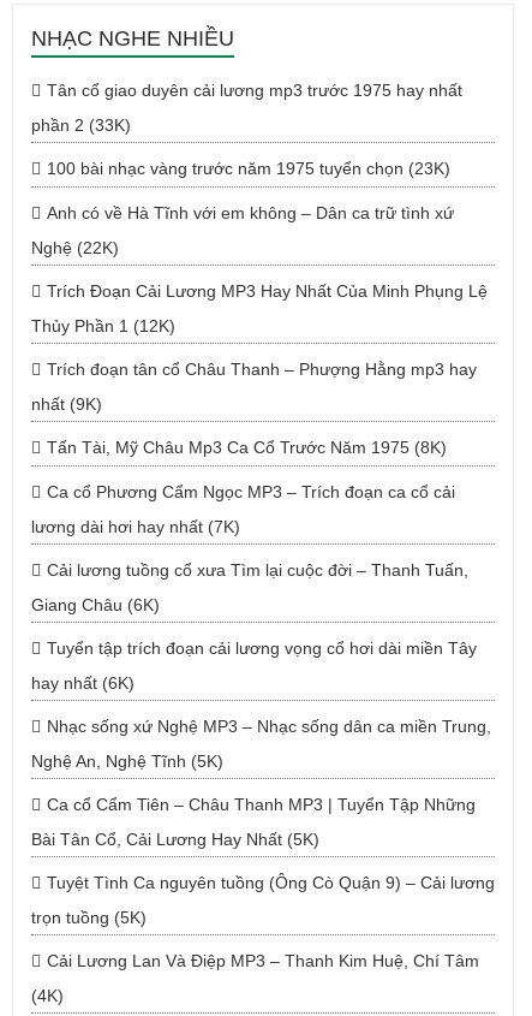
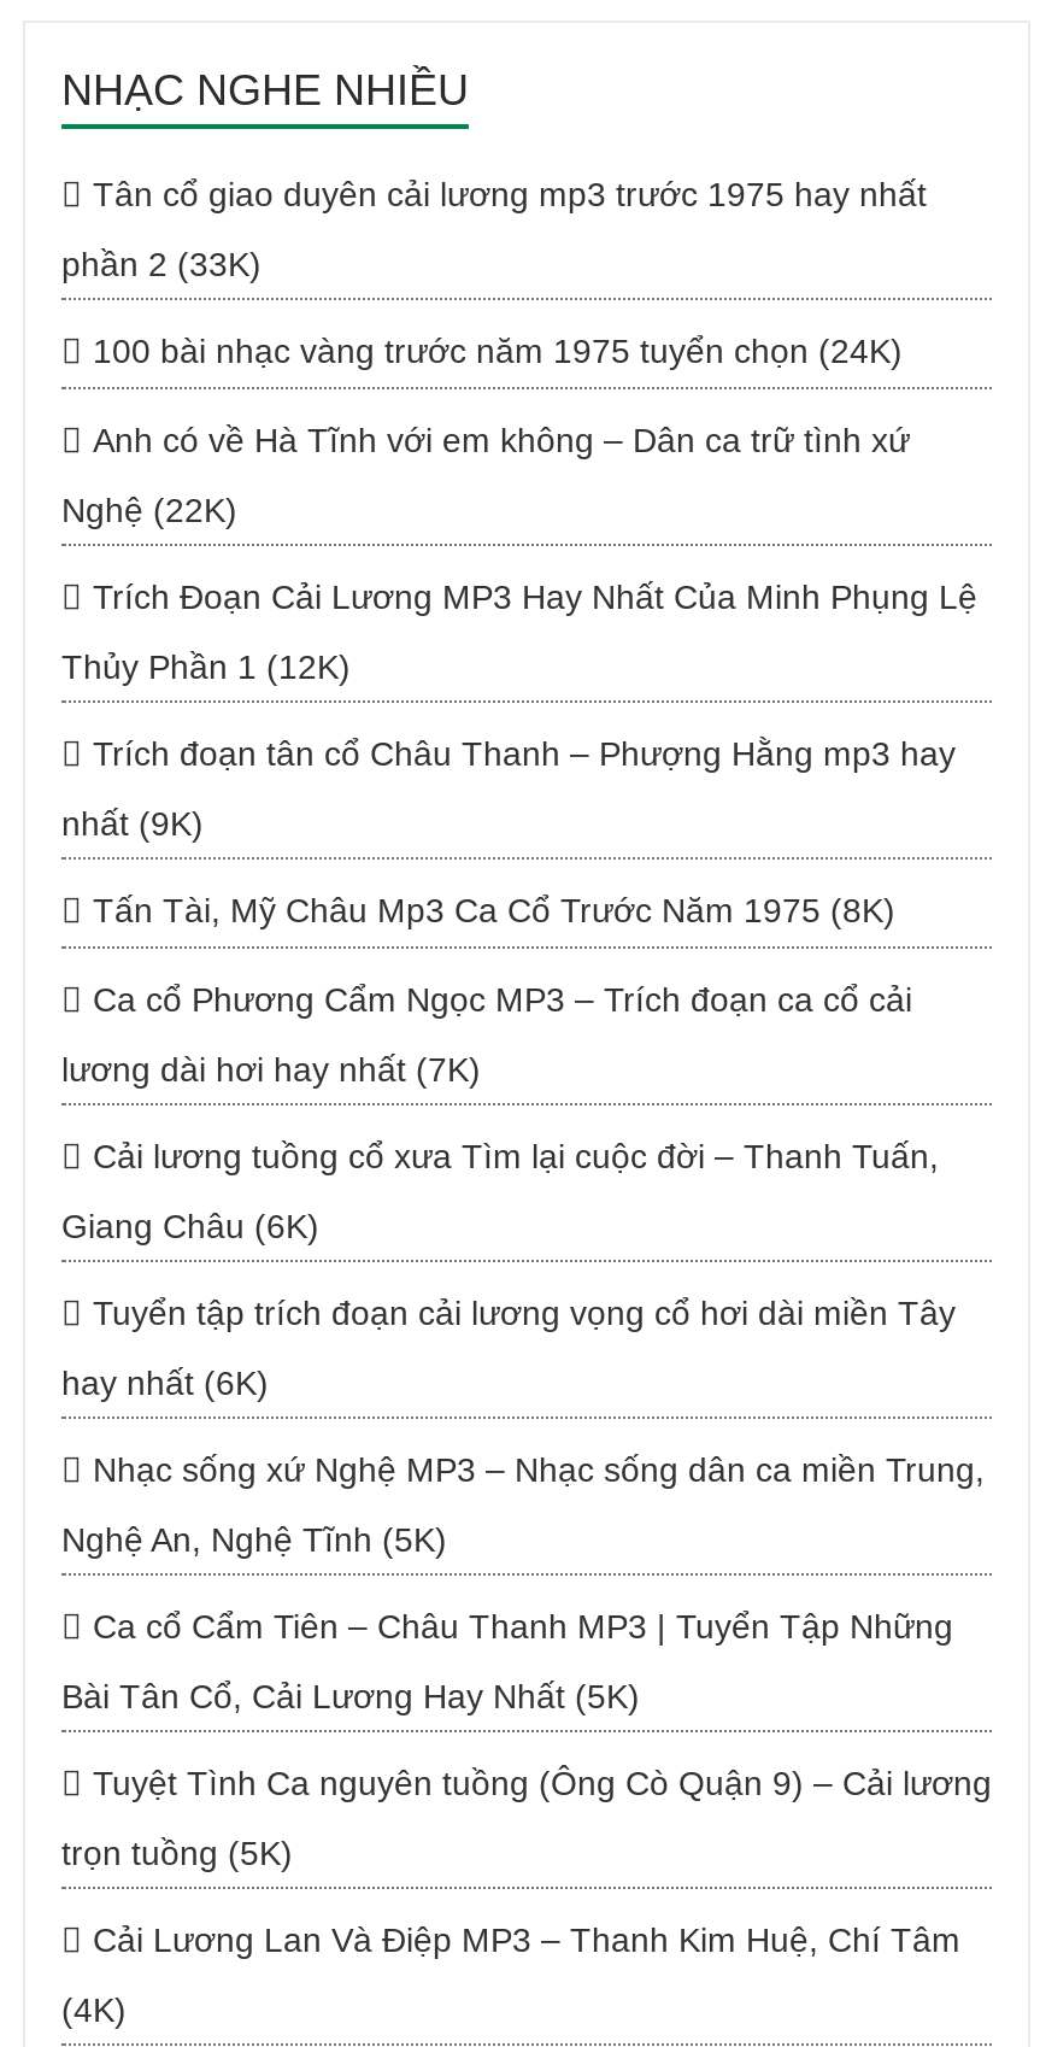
- 100 bài nhạc vàng trước năm 1975 tuyển chọn (23K)
+ 100 bài nhạc vàng trước năm 1975 tuyển chọn (24K)
